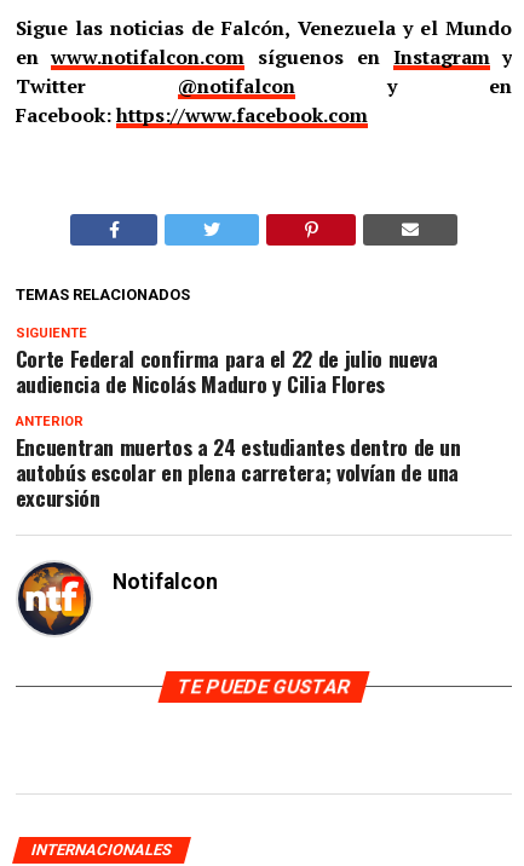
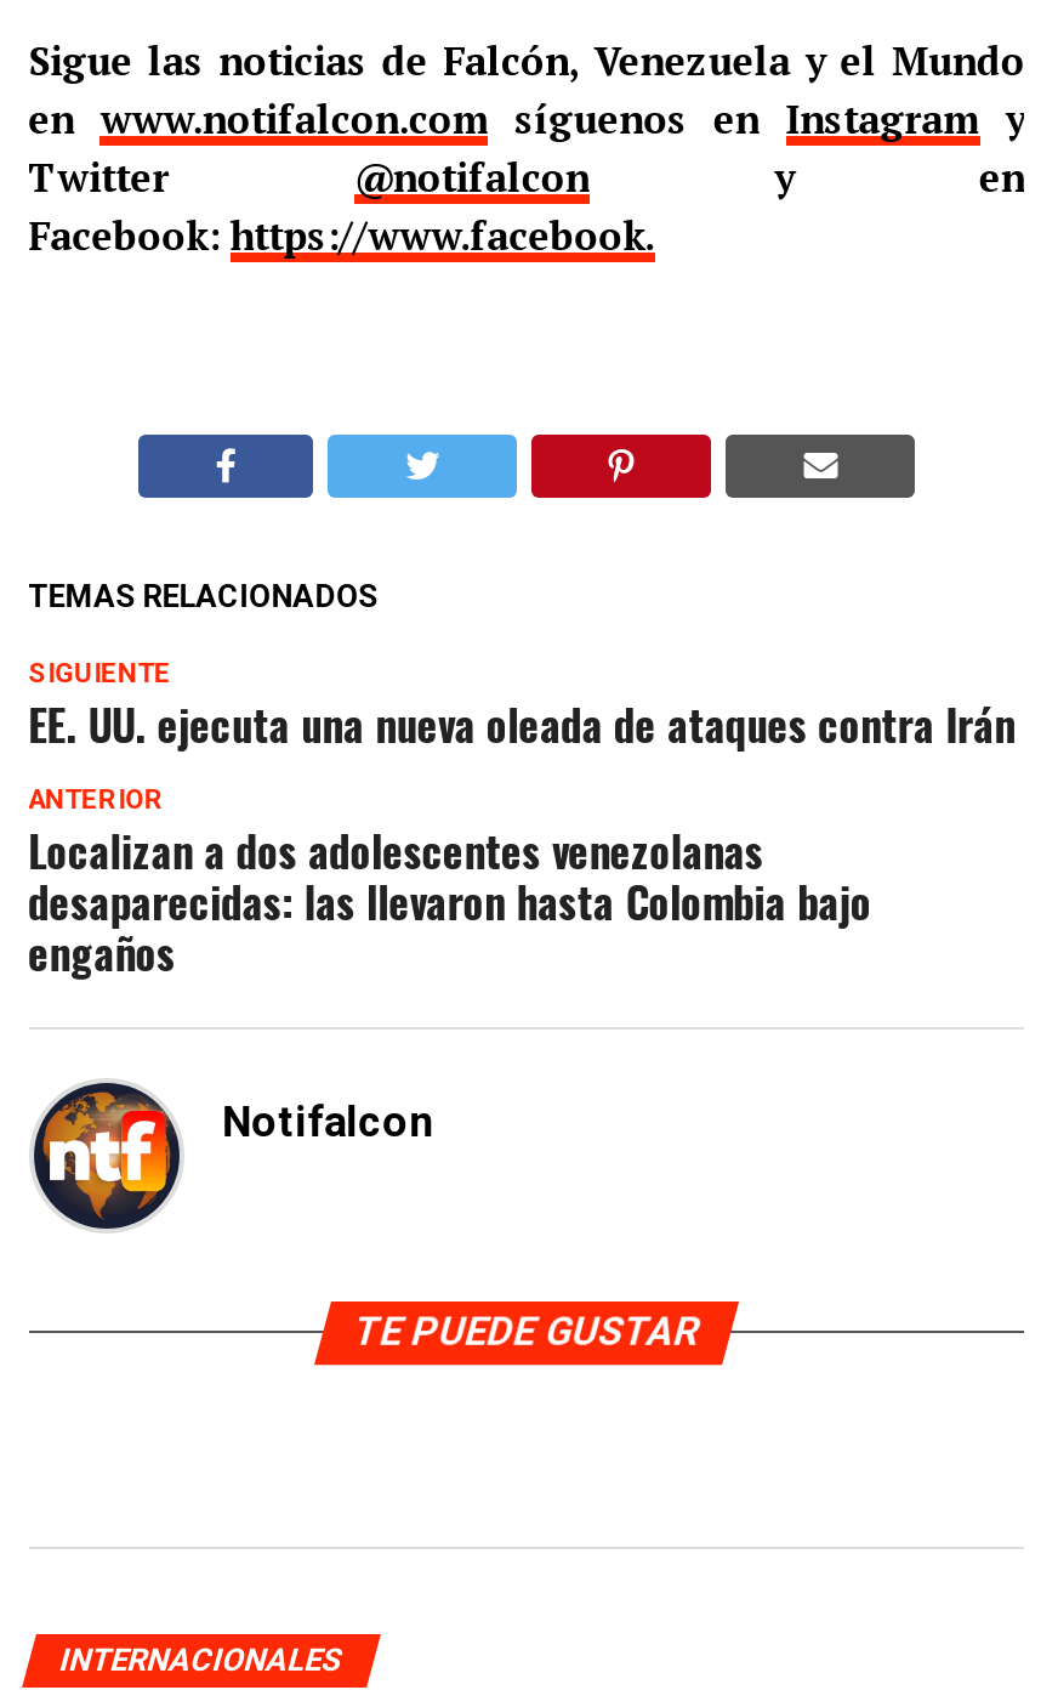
- Facebook: https://www.facebook.com
+ Facebook: https://www.facebook.

- Corte Federal confirma para el 22 de julio nueva
- audiencia de Nicolás Maduro y Cilia Flores
+ EE. UU. ejecuta una nueva oleada de ataques contra Irán

- Encuentran muertos a 24 estudiantes dentro de un
- autobús escolar en plena carretera; volvían de una
- excursión
+ Localizan a dos adolescentes venezolanas
+ desaparecidas: las llevaron hasta Colombia bajo
+ engaños
